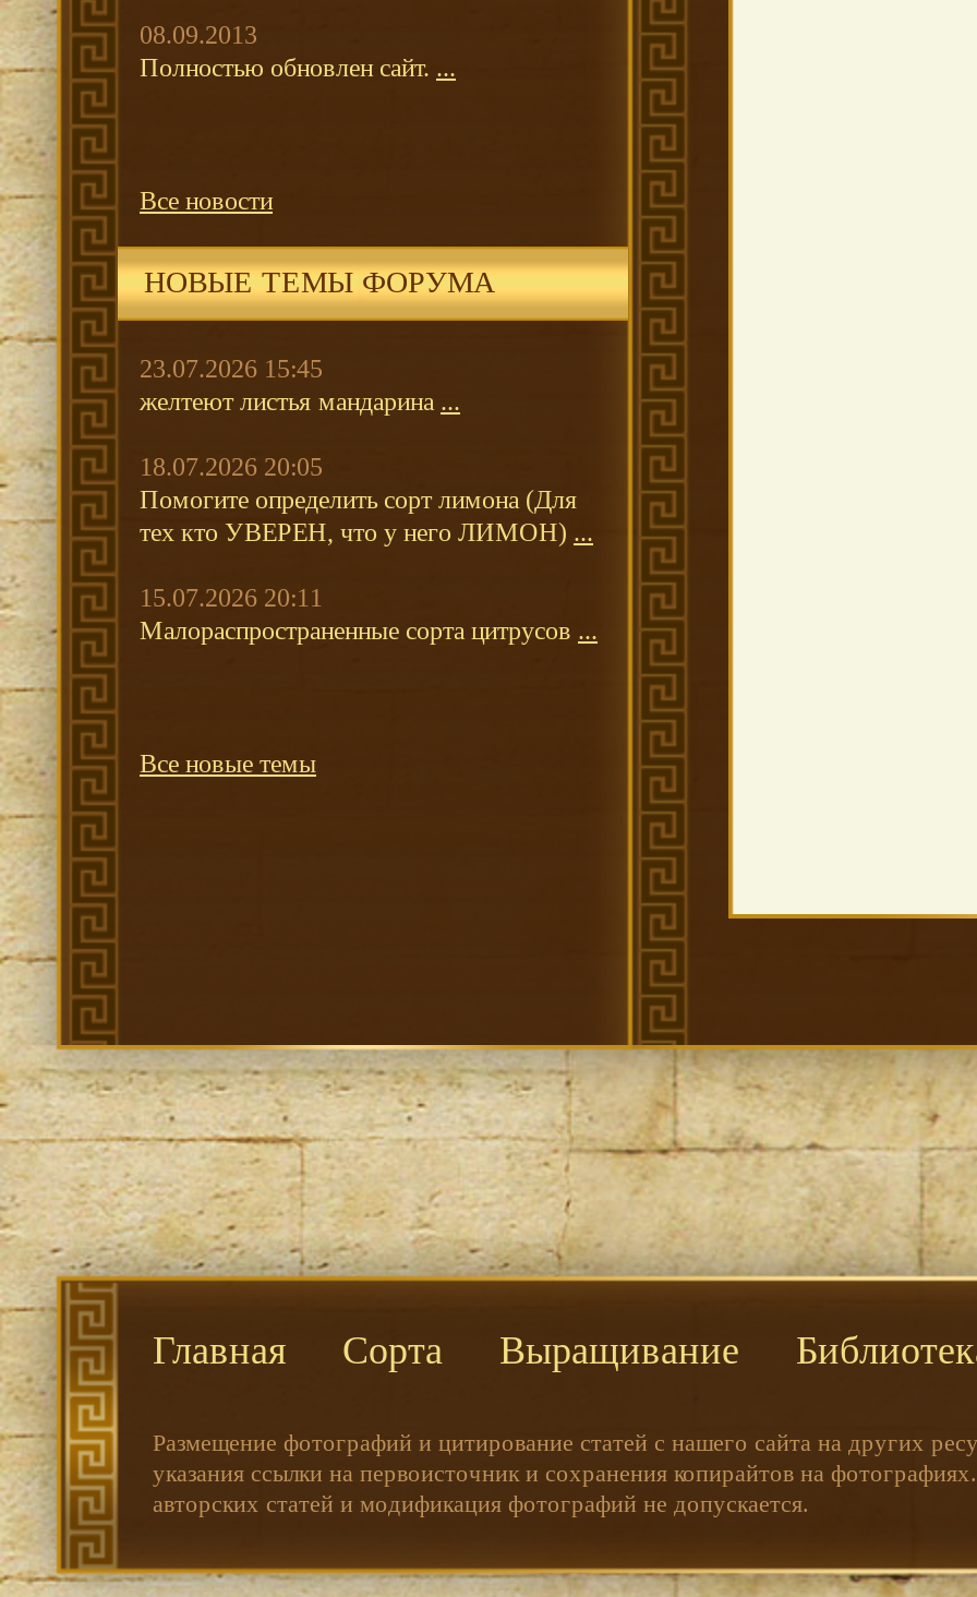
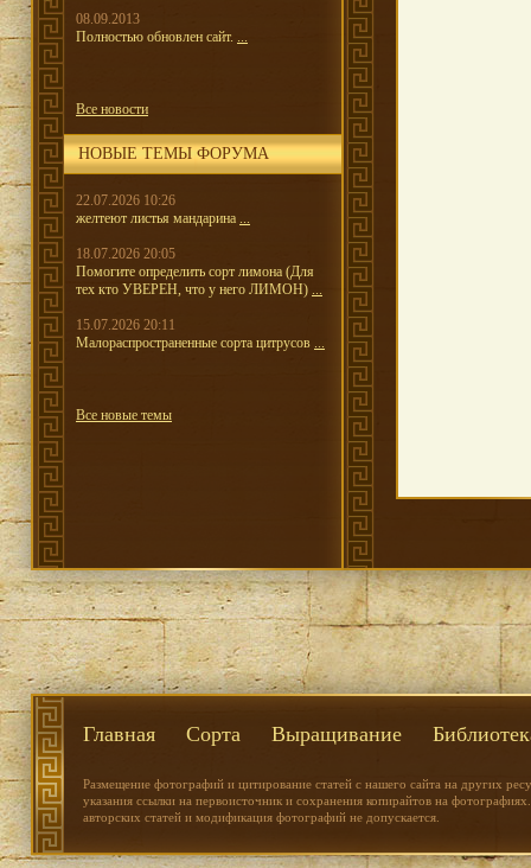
- 23.07.2026 15:45
+ 22.07.2026 10:26
